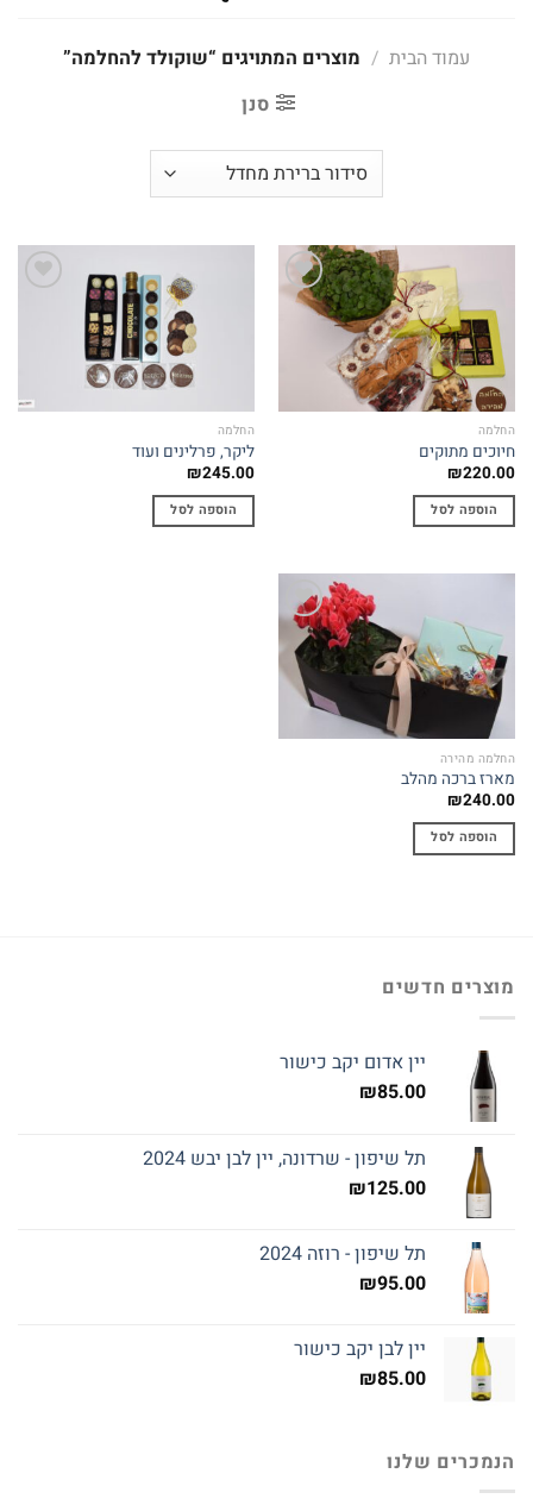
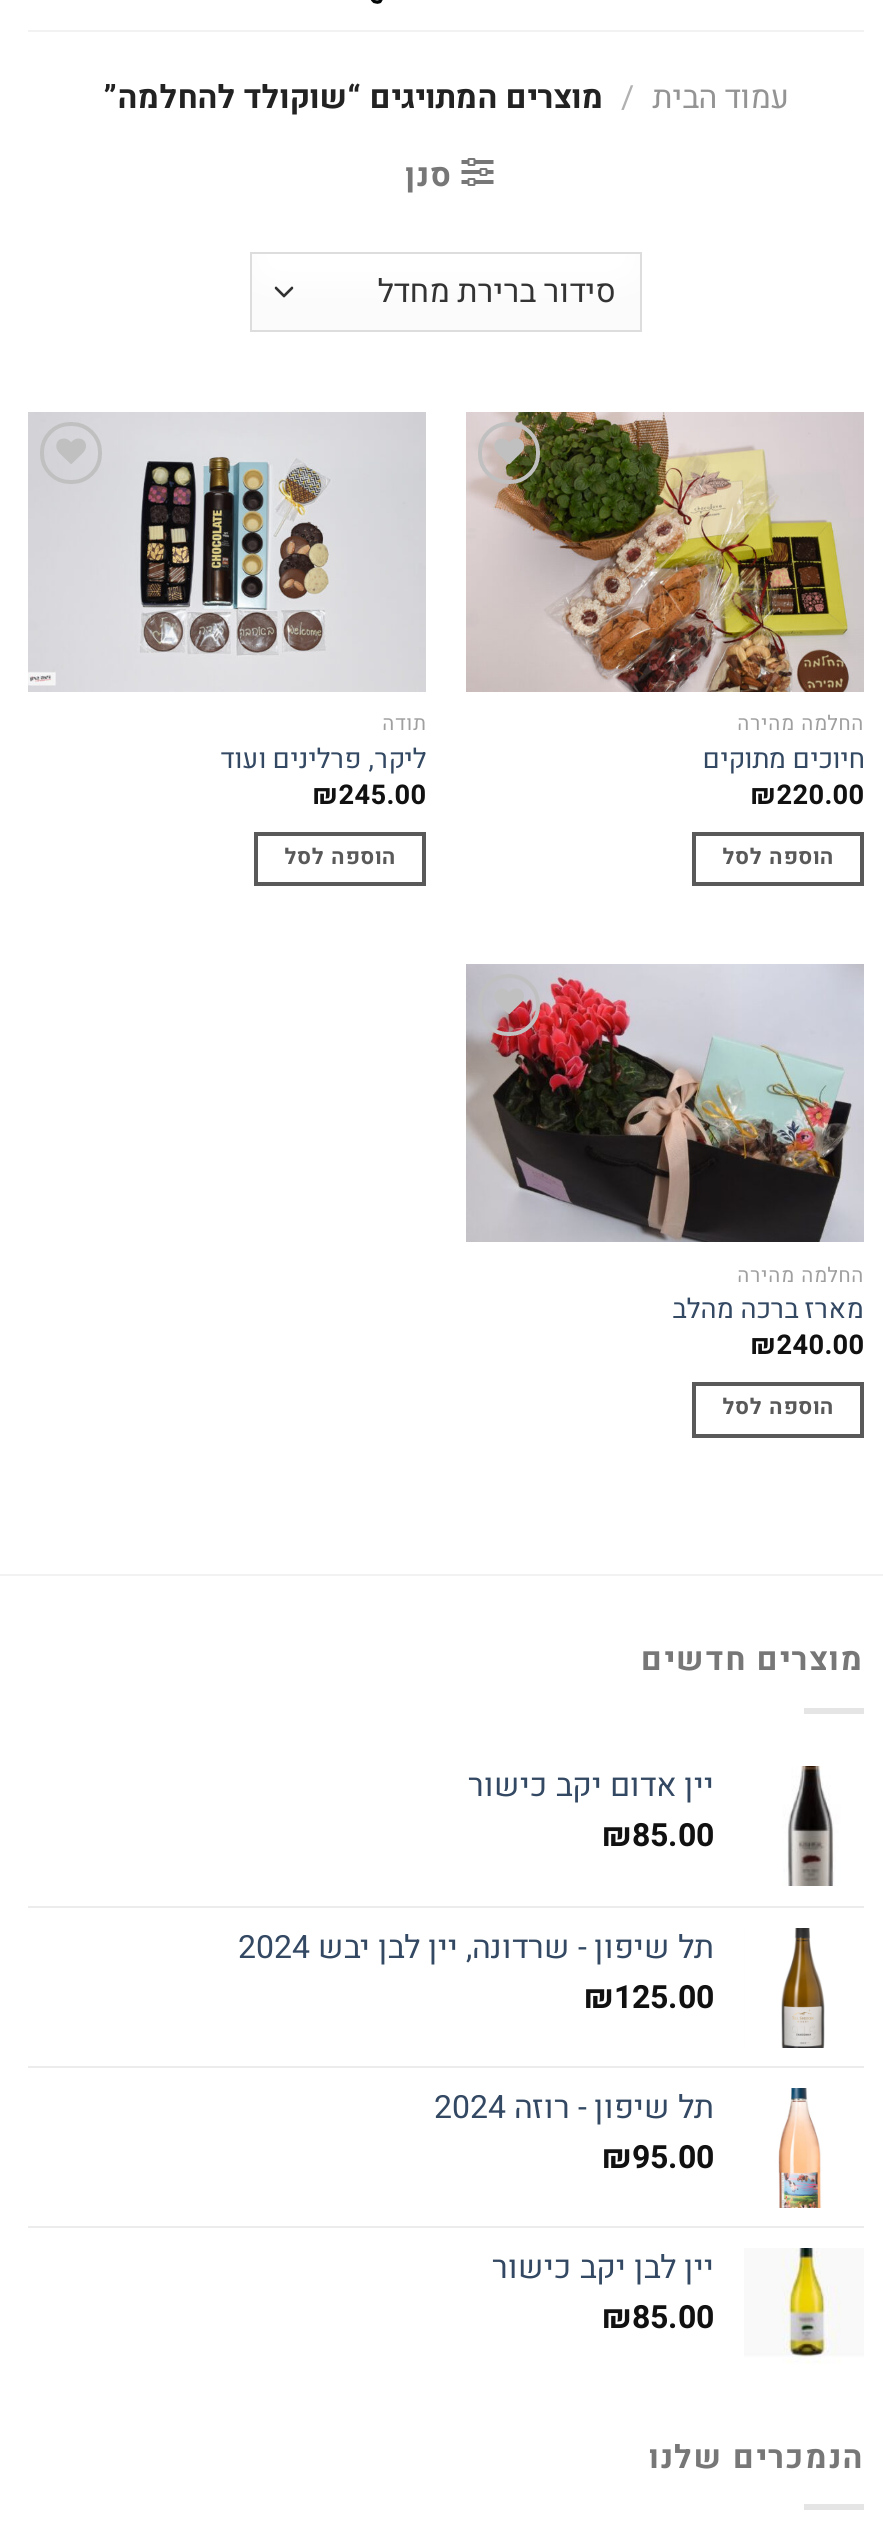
- החלמה
+ תודה

- החלמה
+ החלמה מהירה
